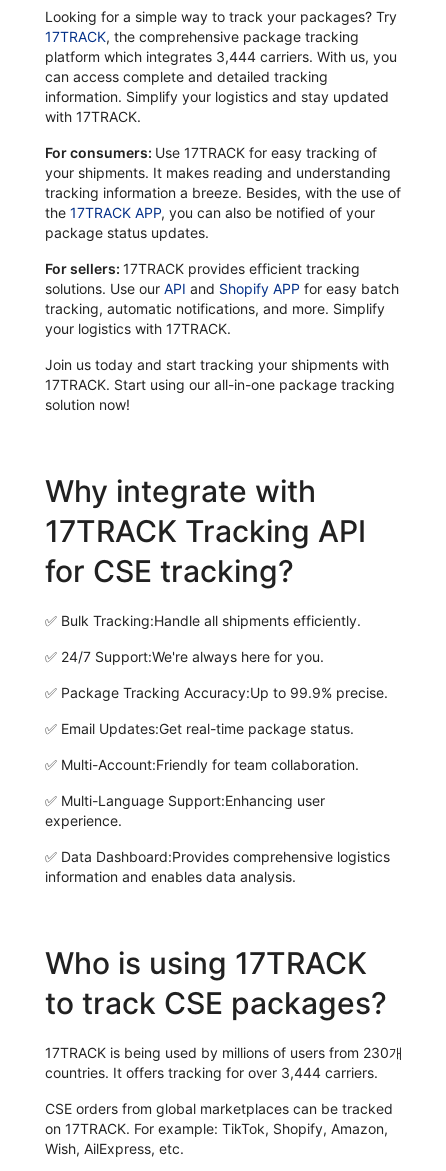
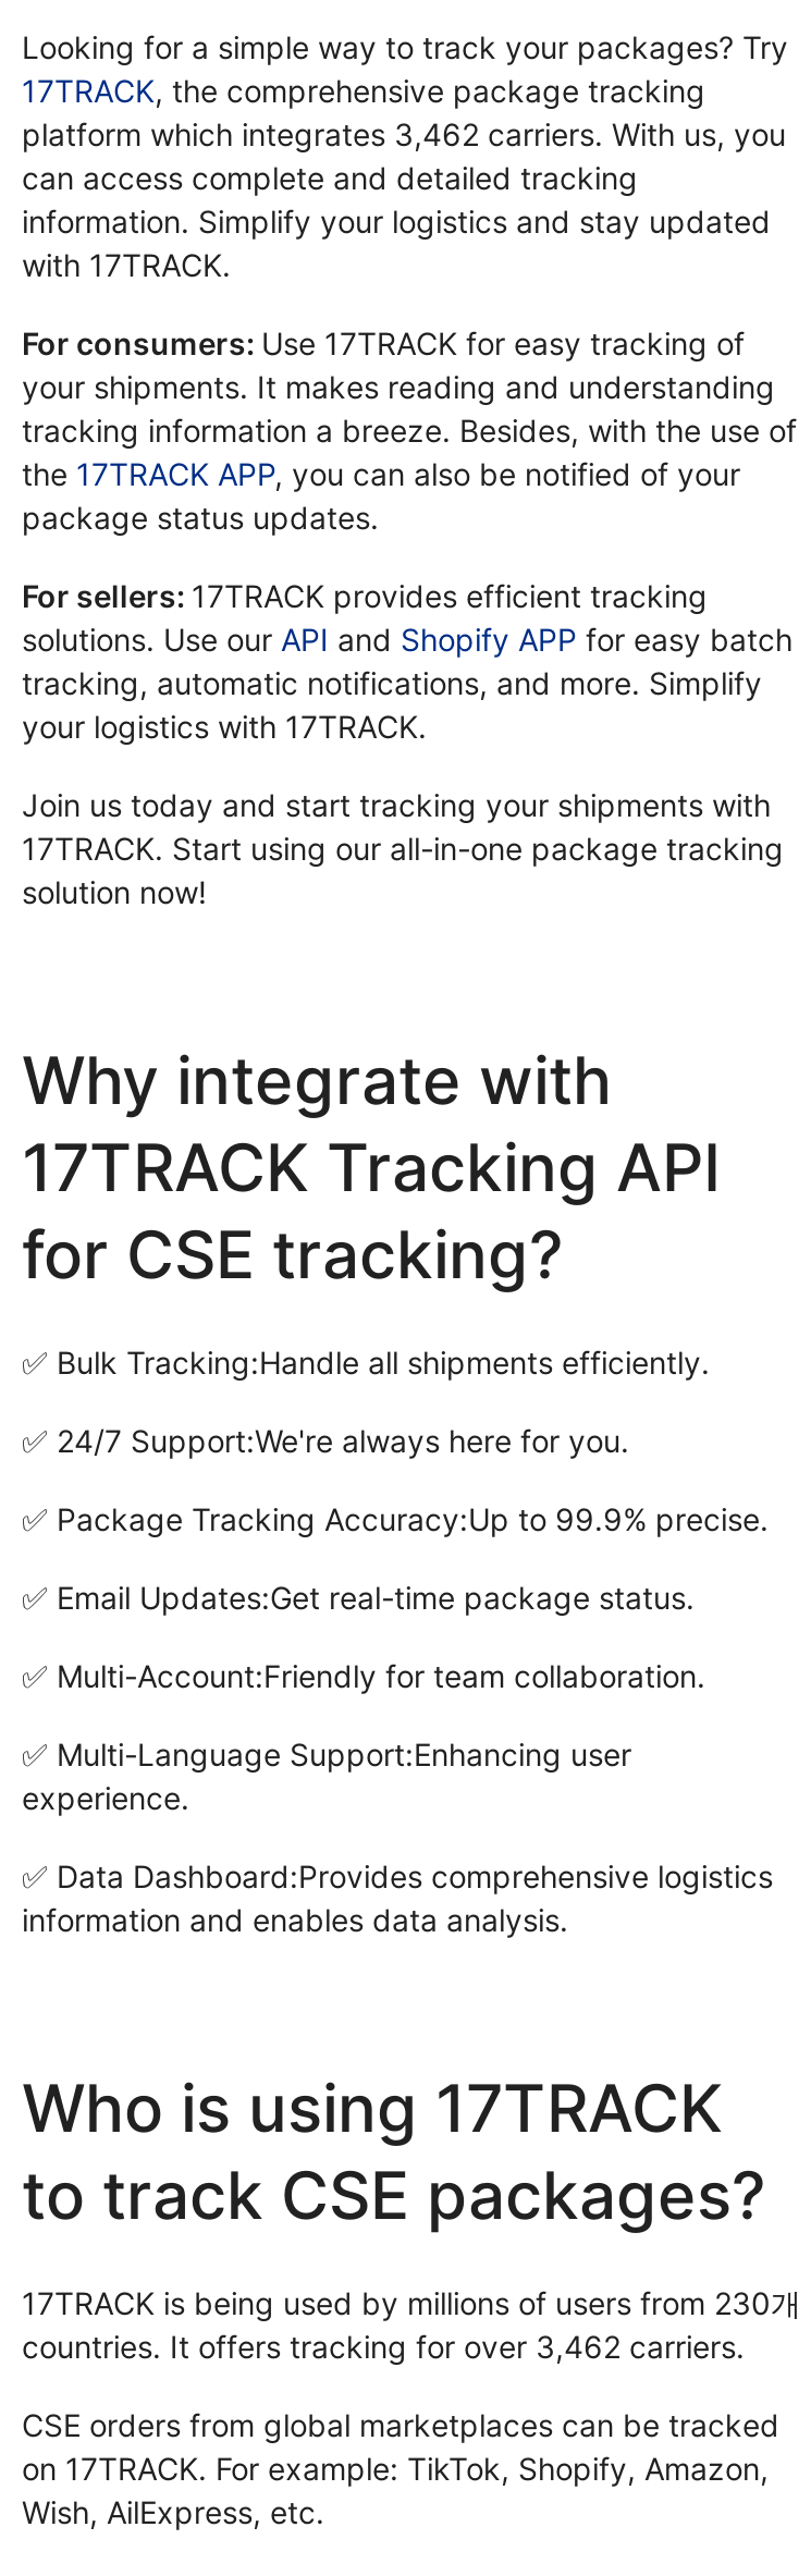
- platform which integrates 3,444 carriers. With us, you
+ platform which integrates 3,462 carriers. With us, you

- countries. It offers tracking for over 3,444 carriers.
+ countries. It offers tracking for over 3,462 carriers.
